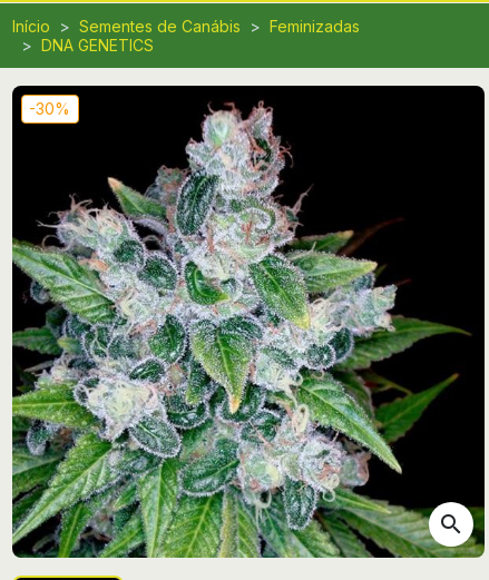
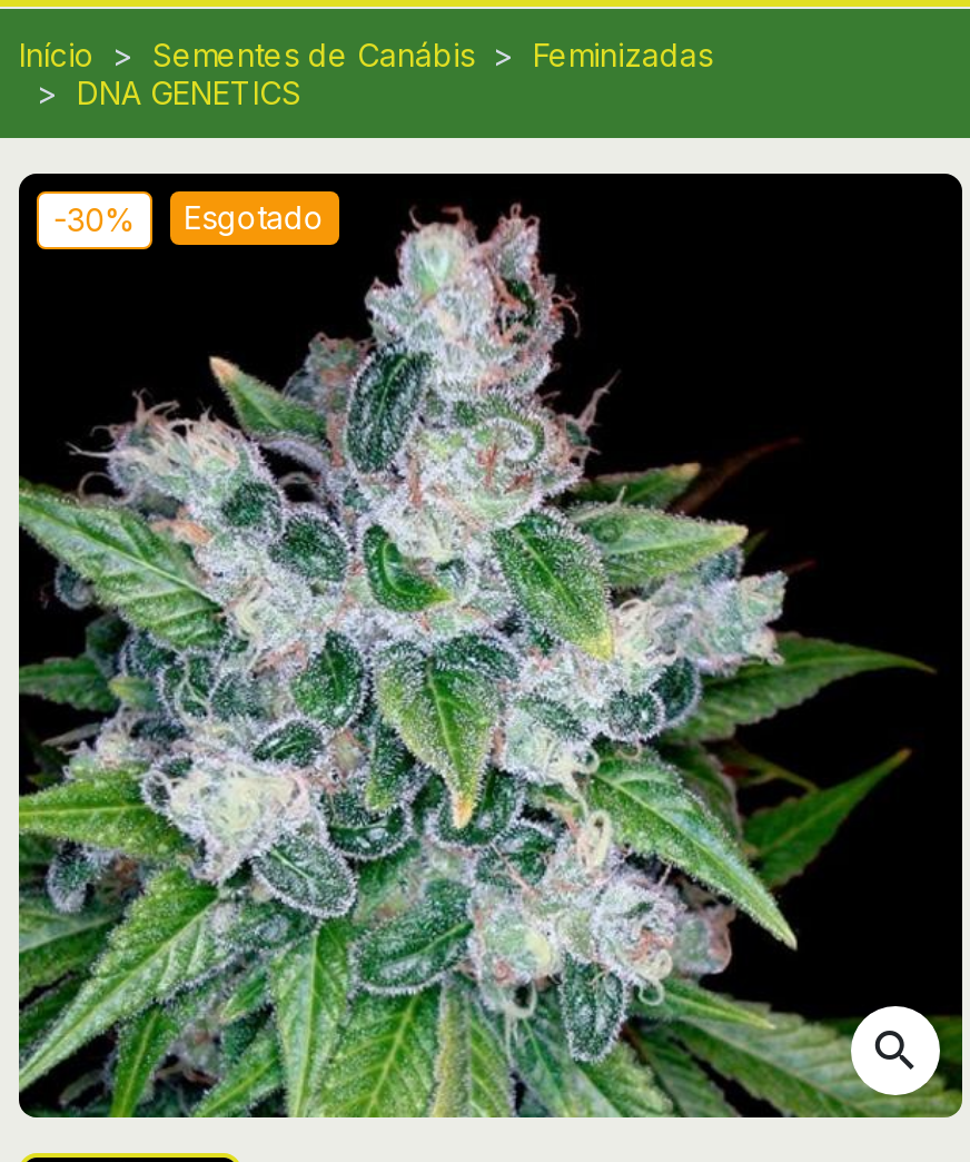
+ Esgotado
